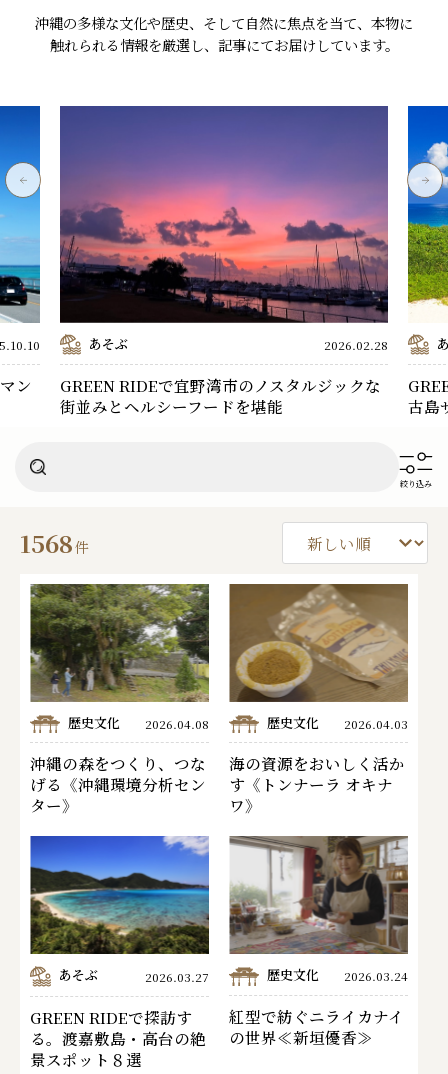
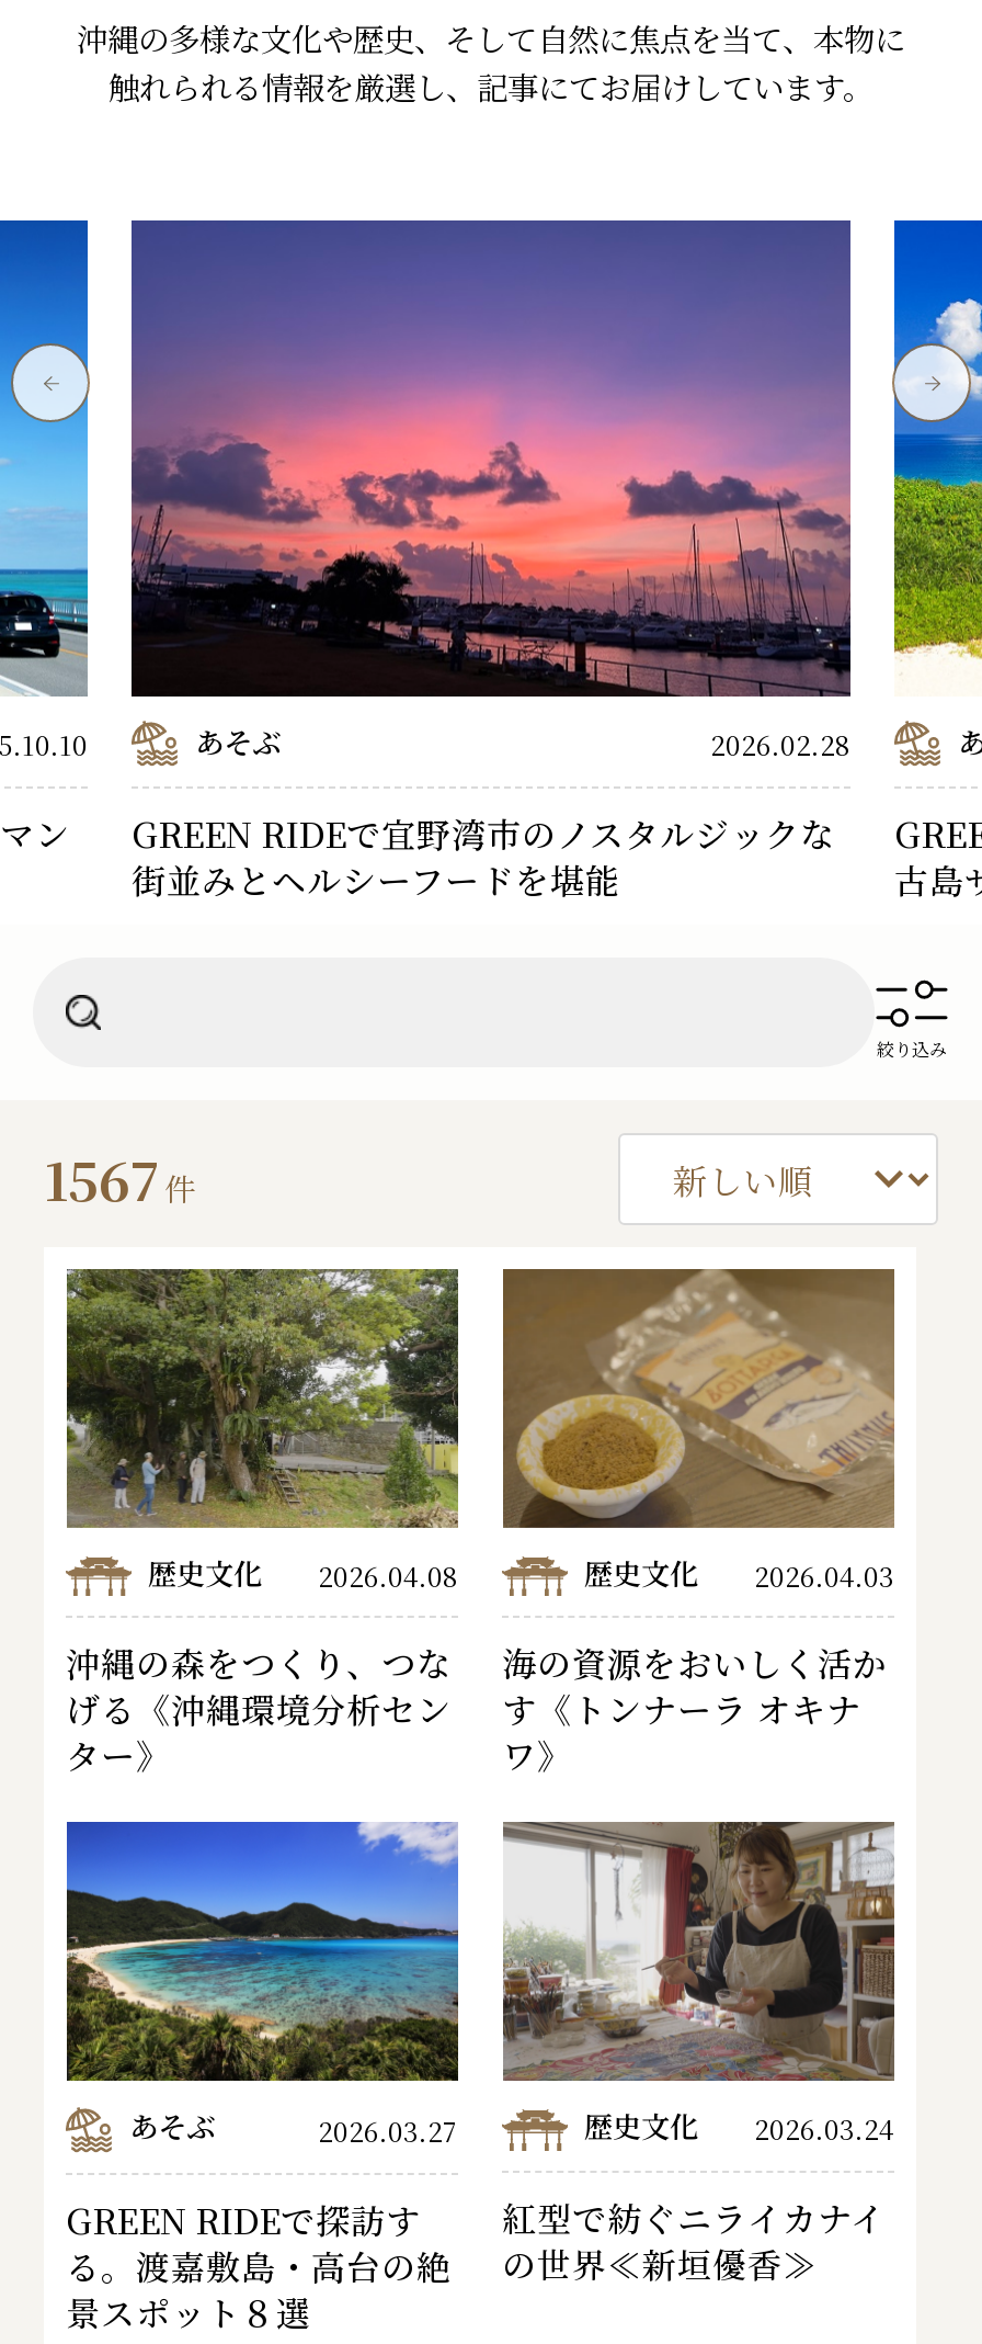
- 1568 件
+ 1567 件
